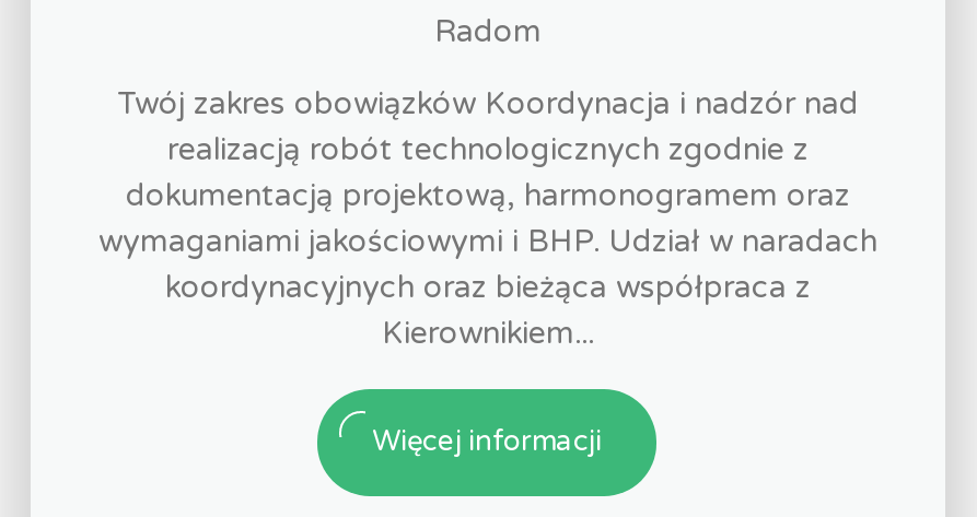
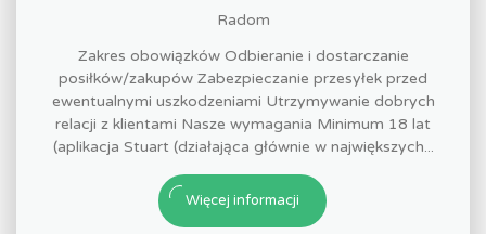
- Twój zakres obowiązków Koordynacja i nadzór nad
- realizacją robót technologicznych zgodnie z
- dokumentacją projektową, harmonogramem oraz
- wymaganiami jakościowymi i BHP. Udział w naradach
- koordynacyjnych oraz bieżąca współpraca z
- Kierownikiem...
+ Zakres obowiązków Odbieranie i dostarczanie
+ posiłków/zakupów Zabezpieczanie przesyłek przed
+ ewentualnymi uszkodzeniami Utrzymywanie dobrych
+ relacji z klientami Nasze wymagania Minimum 18 lat
+ (aplikacja Stuart (działająca głównie w największych...
